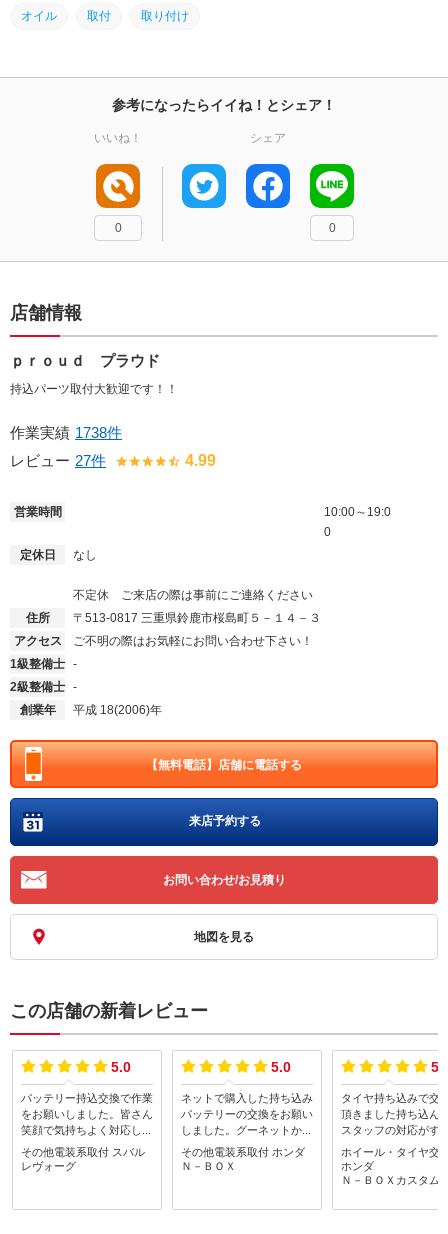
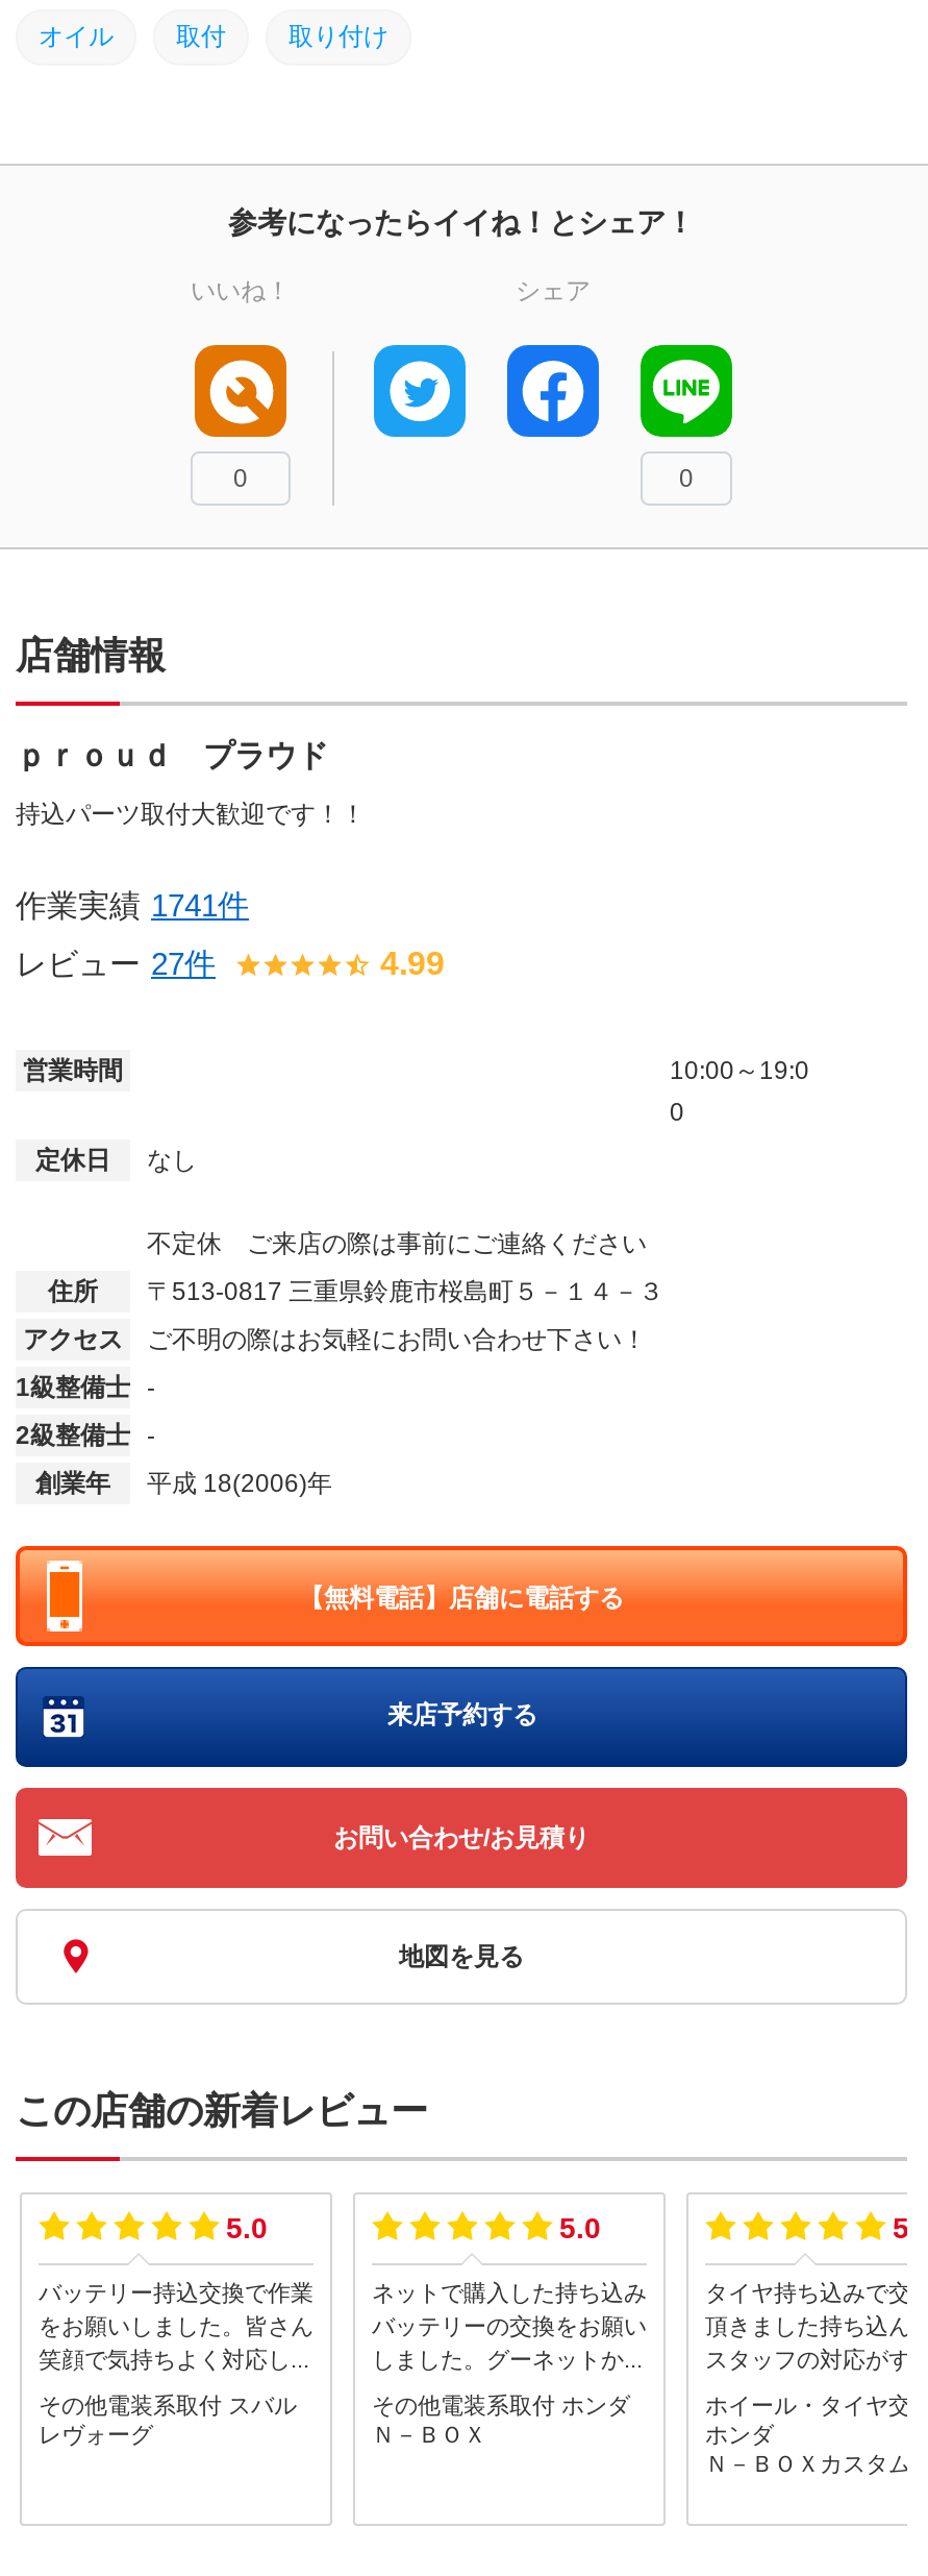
- 作業実績 1738件
+ 作業実績 1741件
